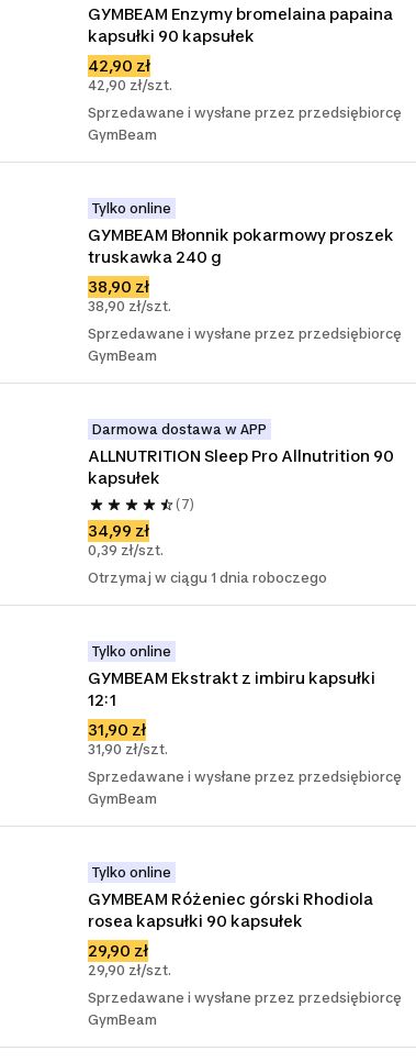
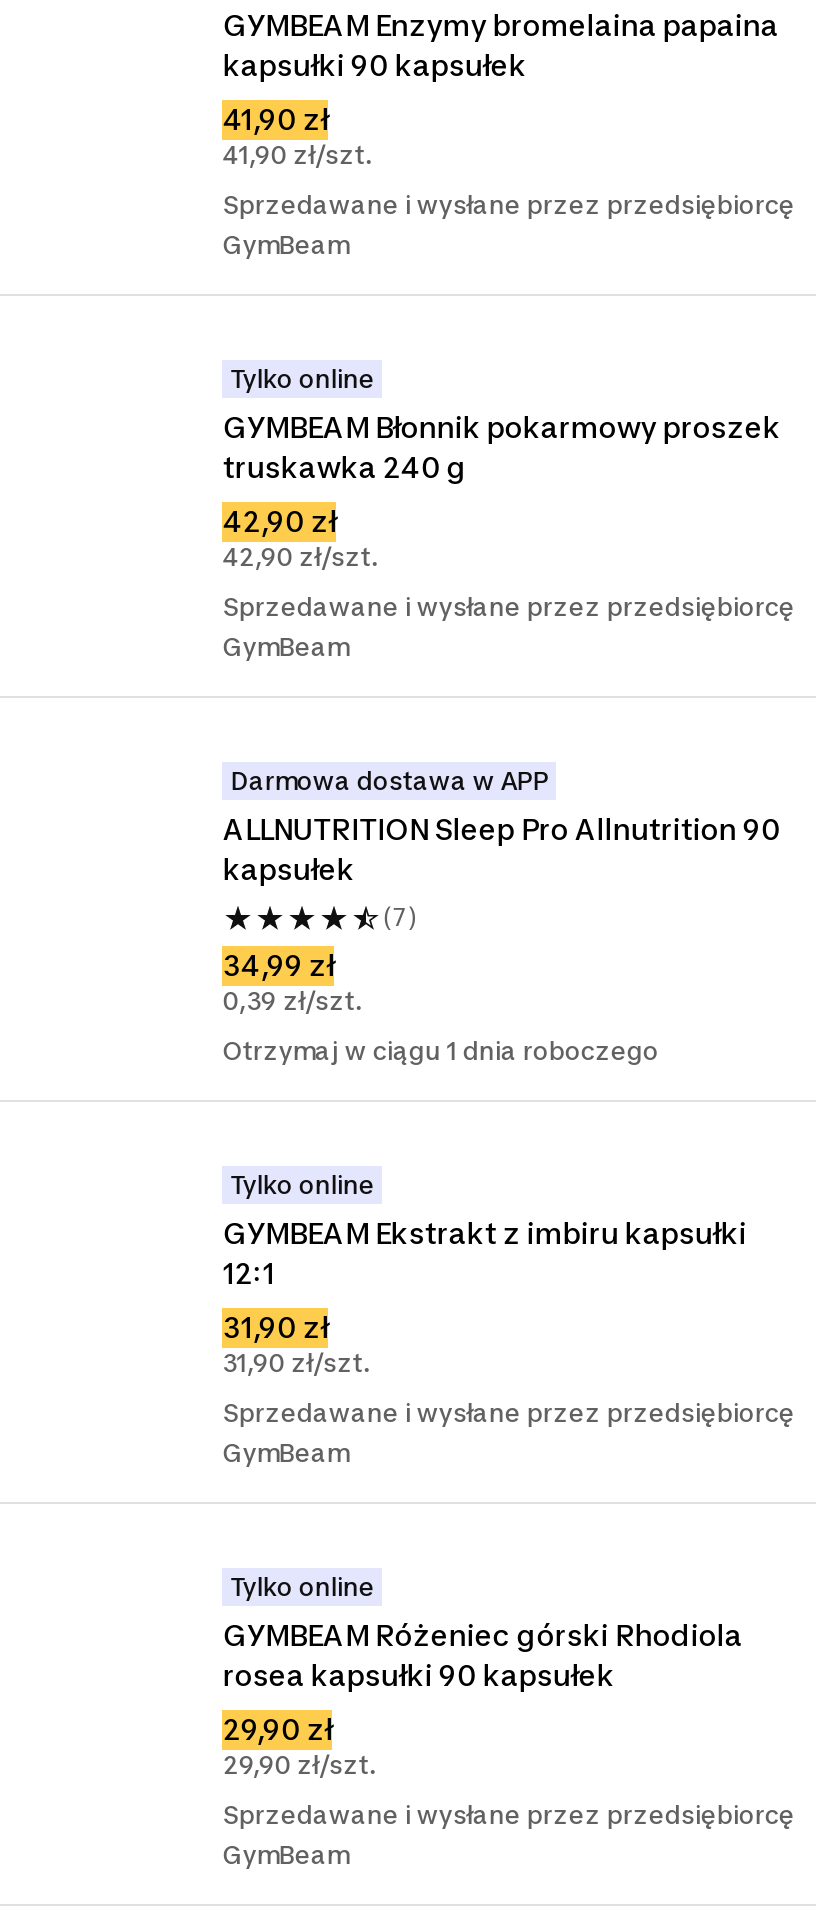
- 42,90 zł
+ 41,90 zł

- 42,90 zł/szt.
+ 41,90 zł/szt.

- 38,90 zł
+ 42,90 zł

- 38,90 zł/szt.
+ 42,90 zł/szt.
